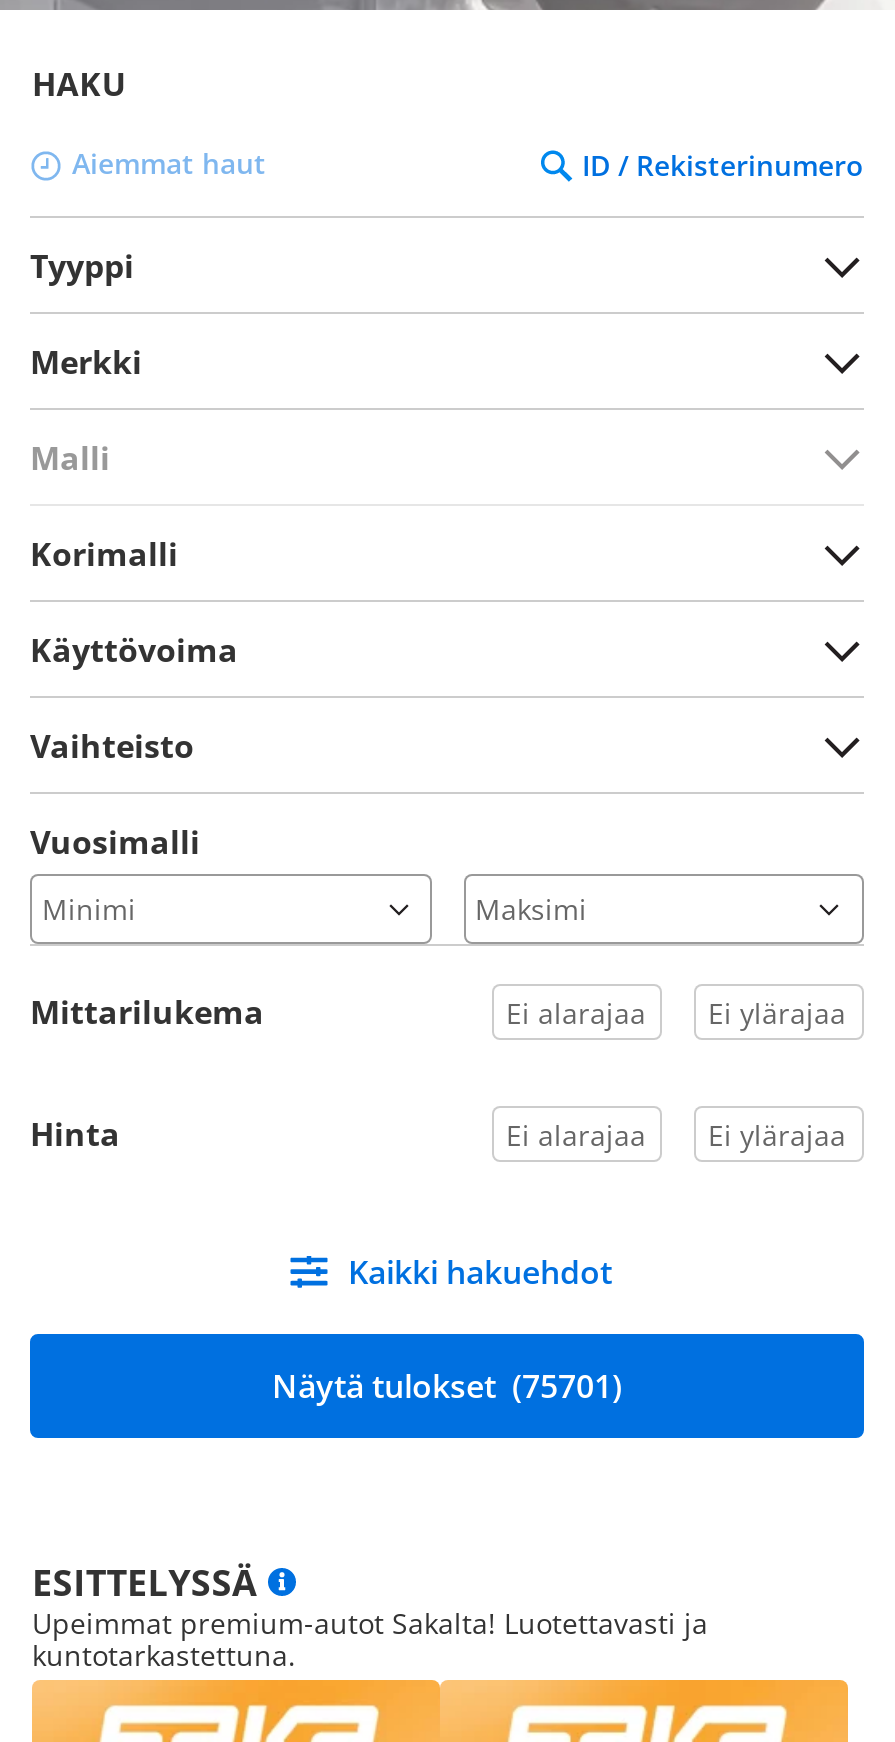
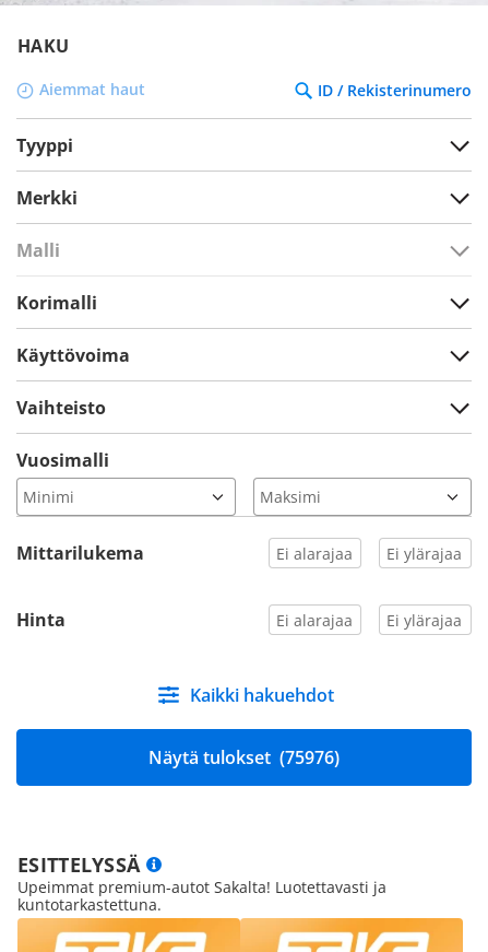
- Näytä tulokset (75701)
+ Näytä tulokset (75976)
